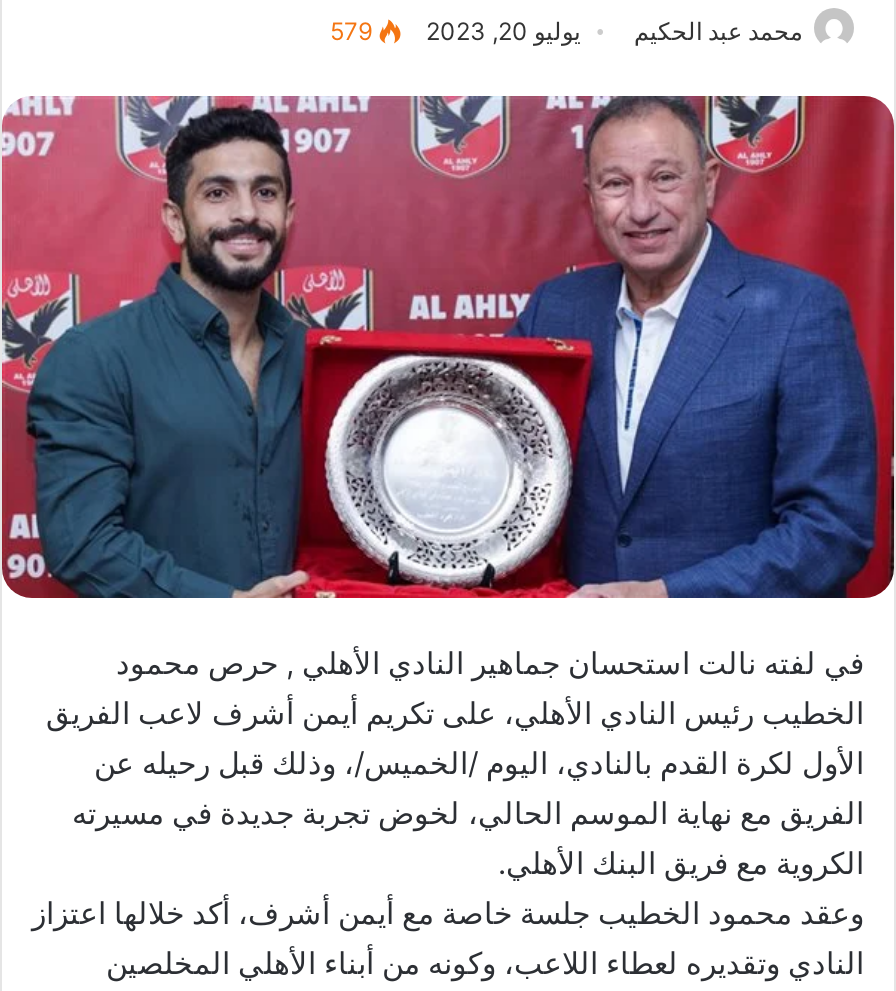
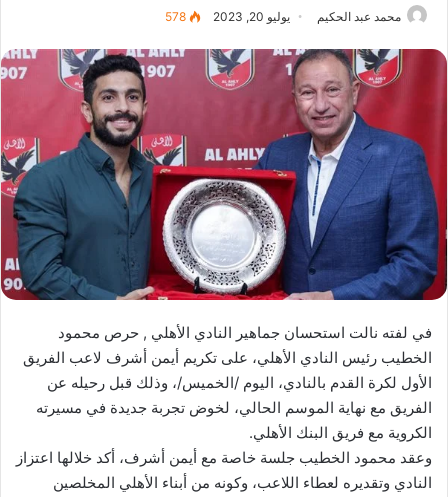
- 579
+ 578
